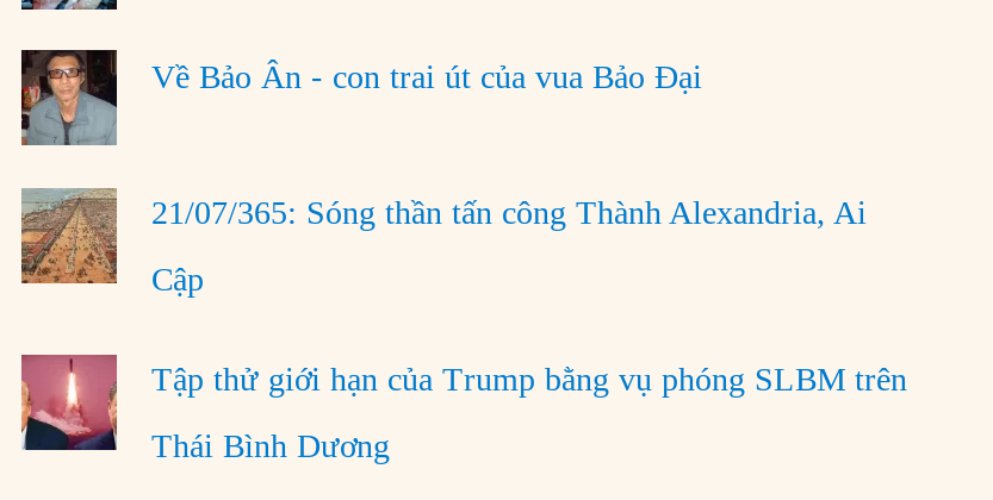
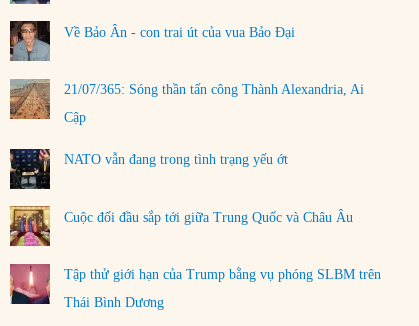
+ [image]
+ NATO vẫn đang trong tình trạng yếu ớt

+ [image]
+ Cuộc đối đầu sắp tới giữa Trung Quốc và Châu Âu
